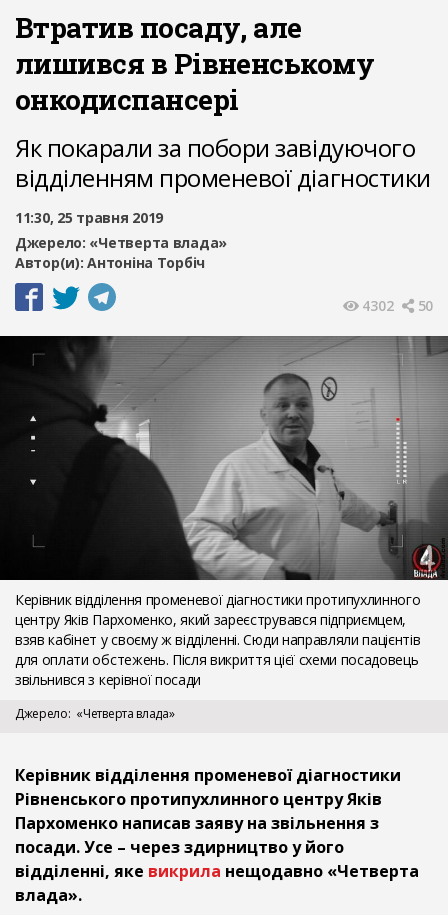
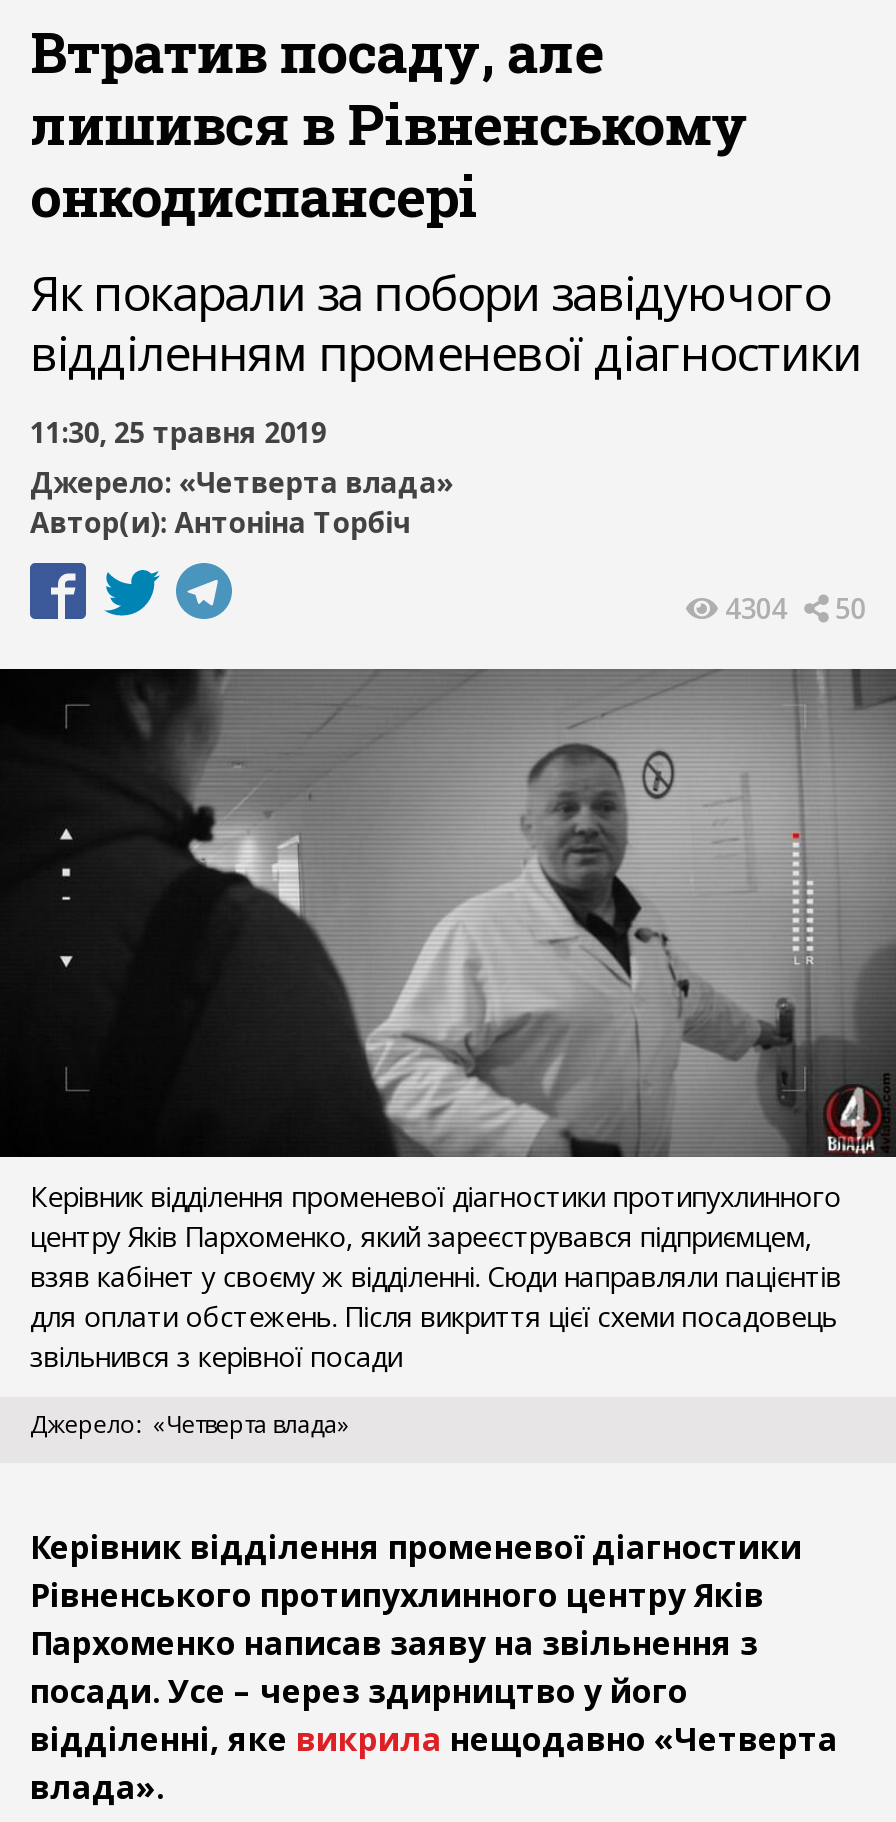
- 4302 50
+ 4304 50
